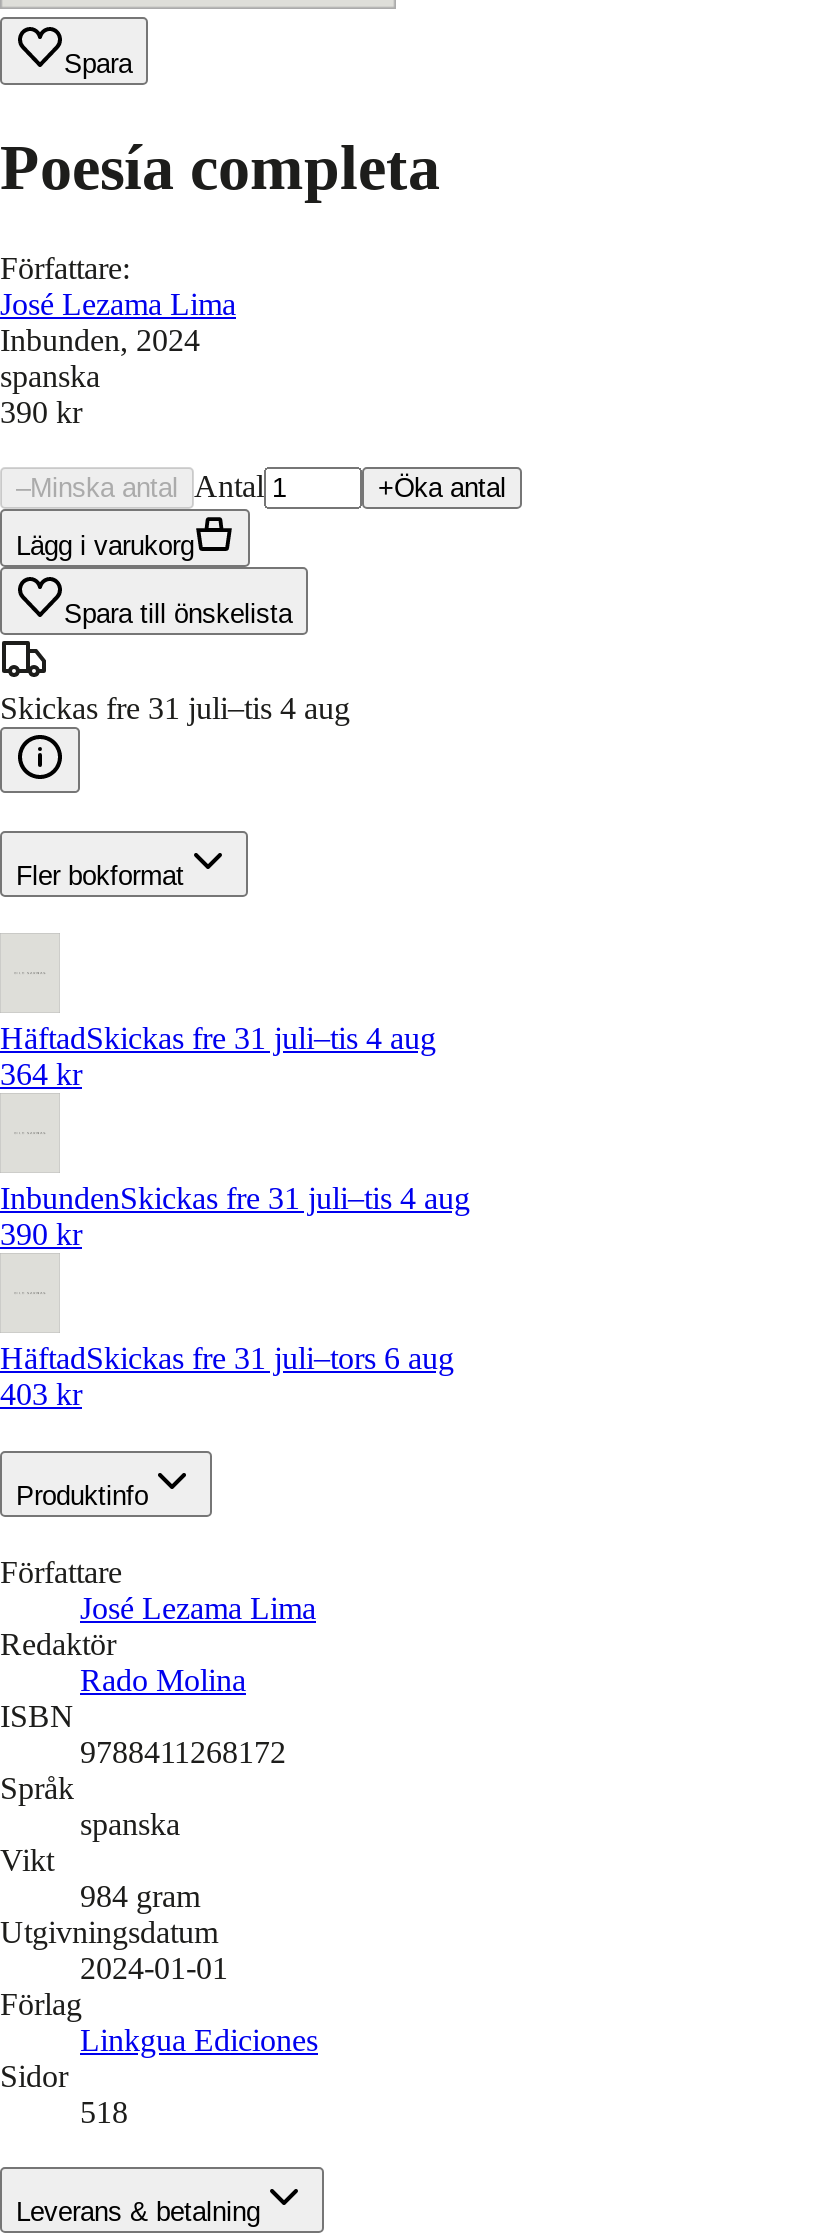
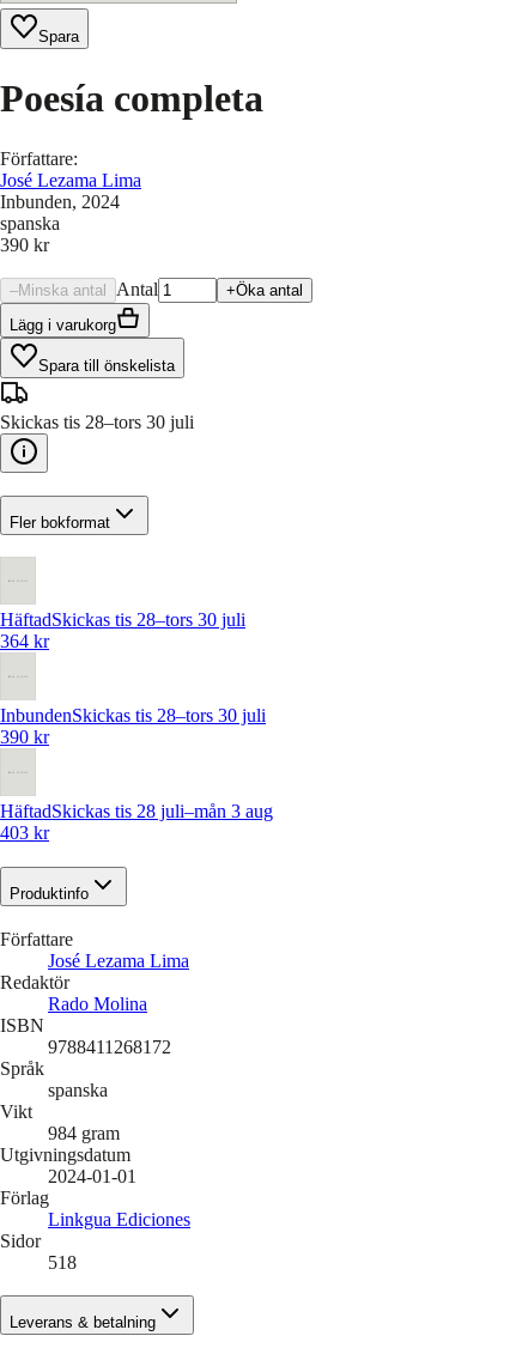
- Skickas fre 31 juli–tis 4 aug
+ Skickas tis 28–tors 30 juli

- HäftadSkickas fre 31 juli–tis 4 aug
+ HäftadSkickas tis 28–tors 30 juli

- InbundenSkickas fre 31 juli–tis 4 aug
+ InbundenSkickas tis 28–tors 30 juli

- HäftadSkickas fre 31 juli–tors 6 aug
+ HäftadSkickas tis 28 juli–mån 3 aug
